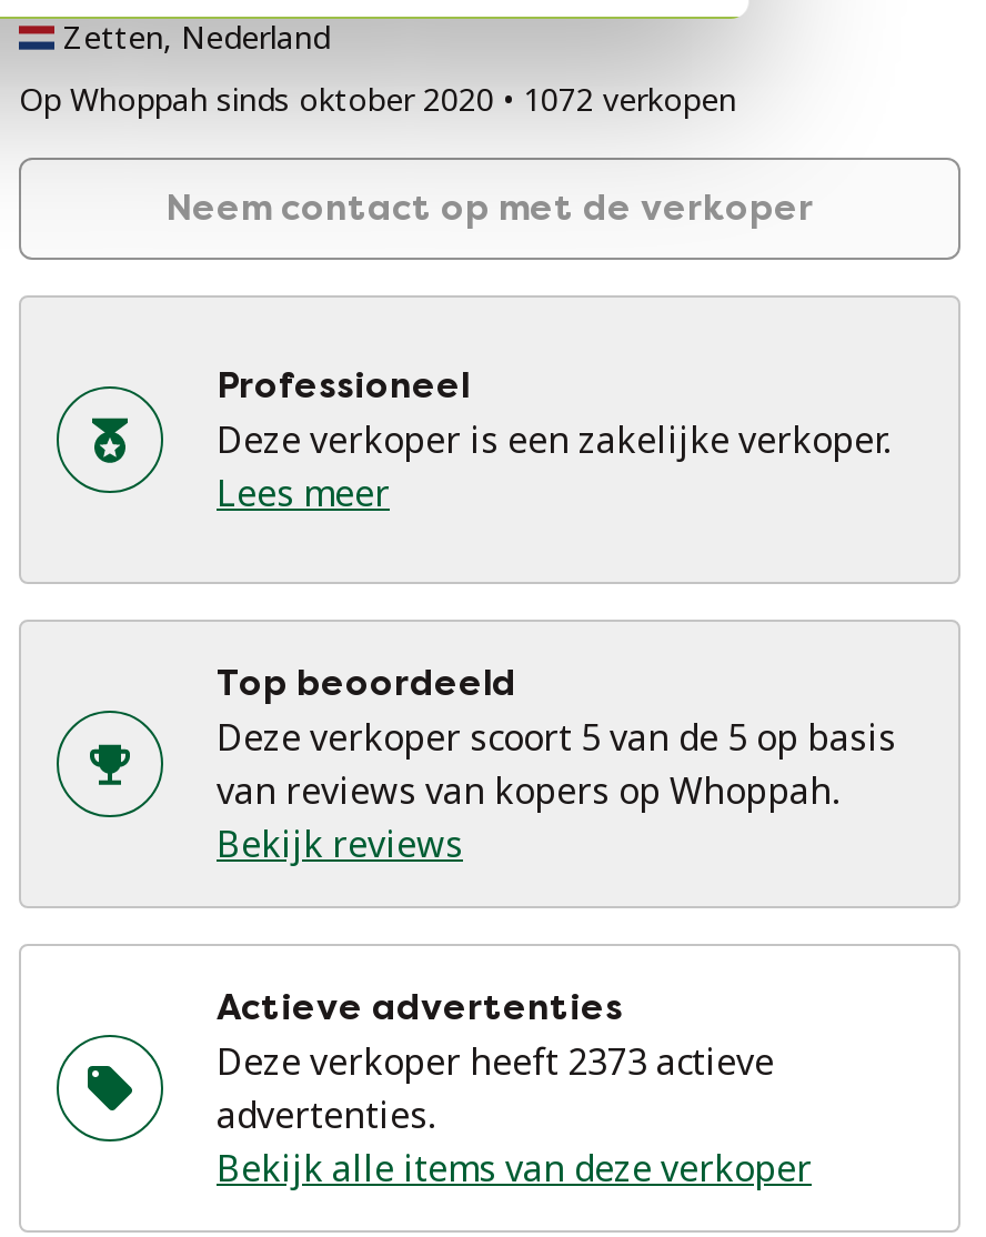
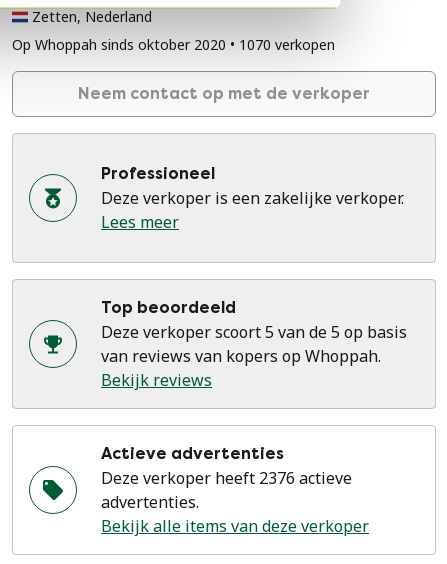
- Op Whoppah sinds oktober 2020 • 1072 verkopen
+ Op Whoppah sinds oktober 2020 • 1070 verkopen

- Deze verkoper heeft 2373 actieve
+ Deze verkoper heeft 2376 actieve
